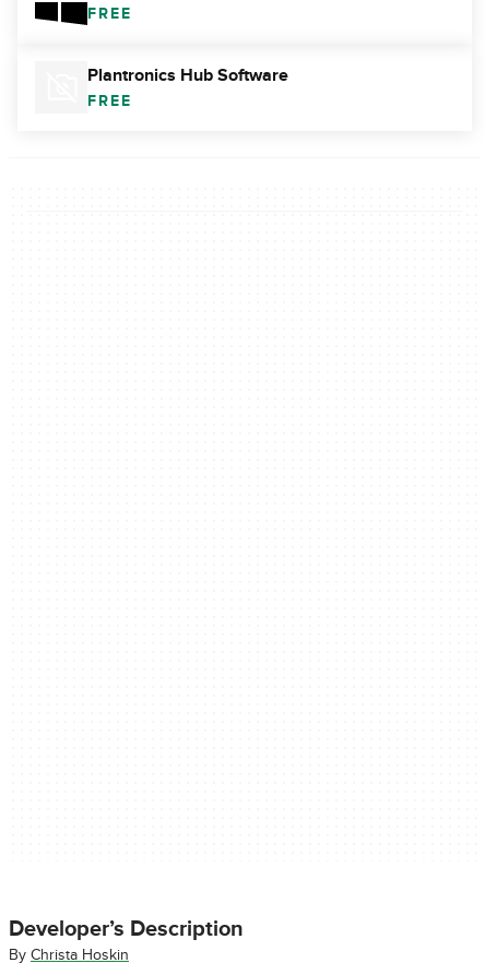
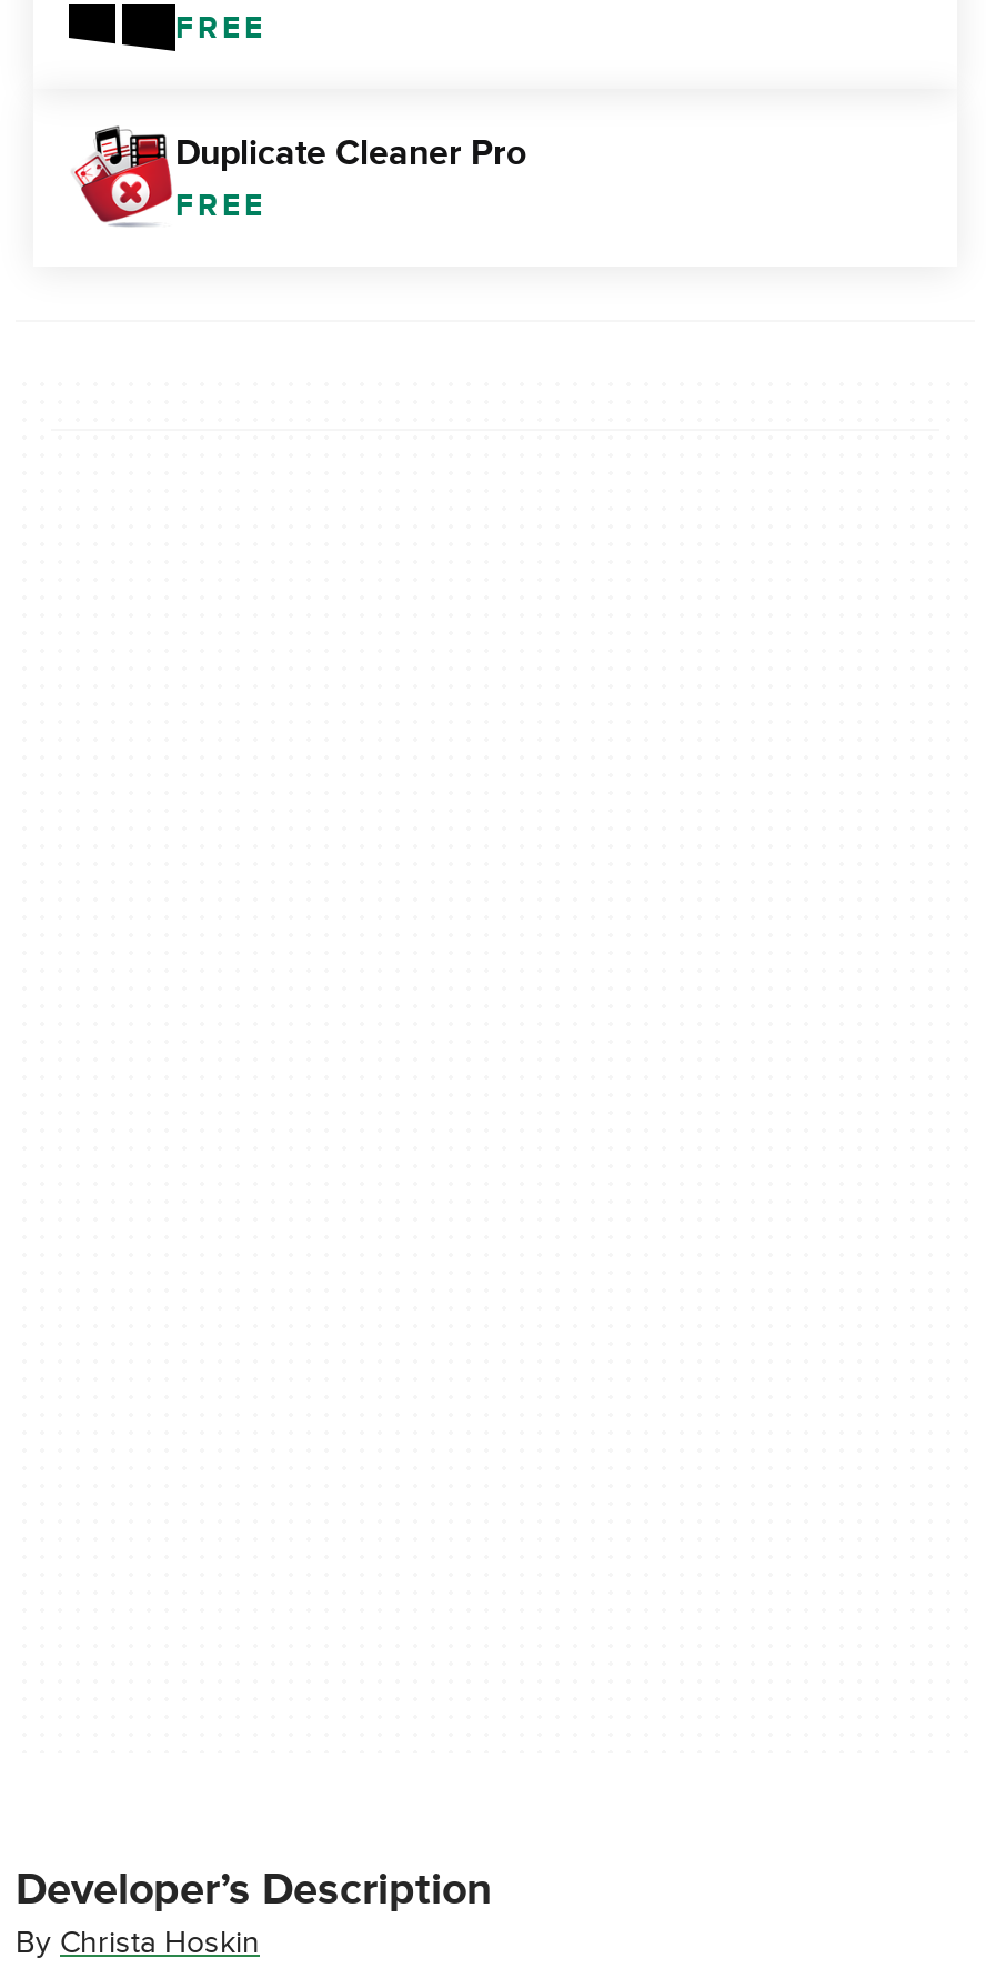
+ [image]

- Plantronics Hub Software
+ Duplicate Cleaner Pro
